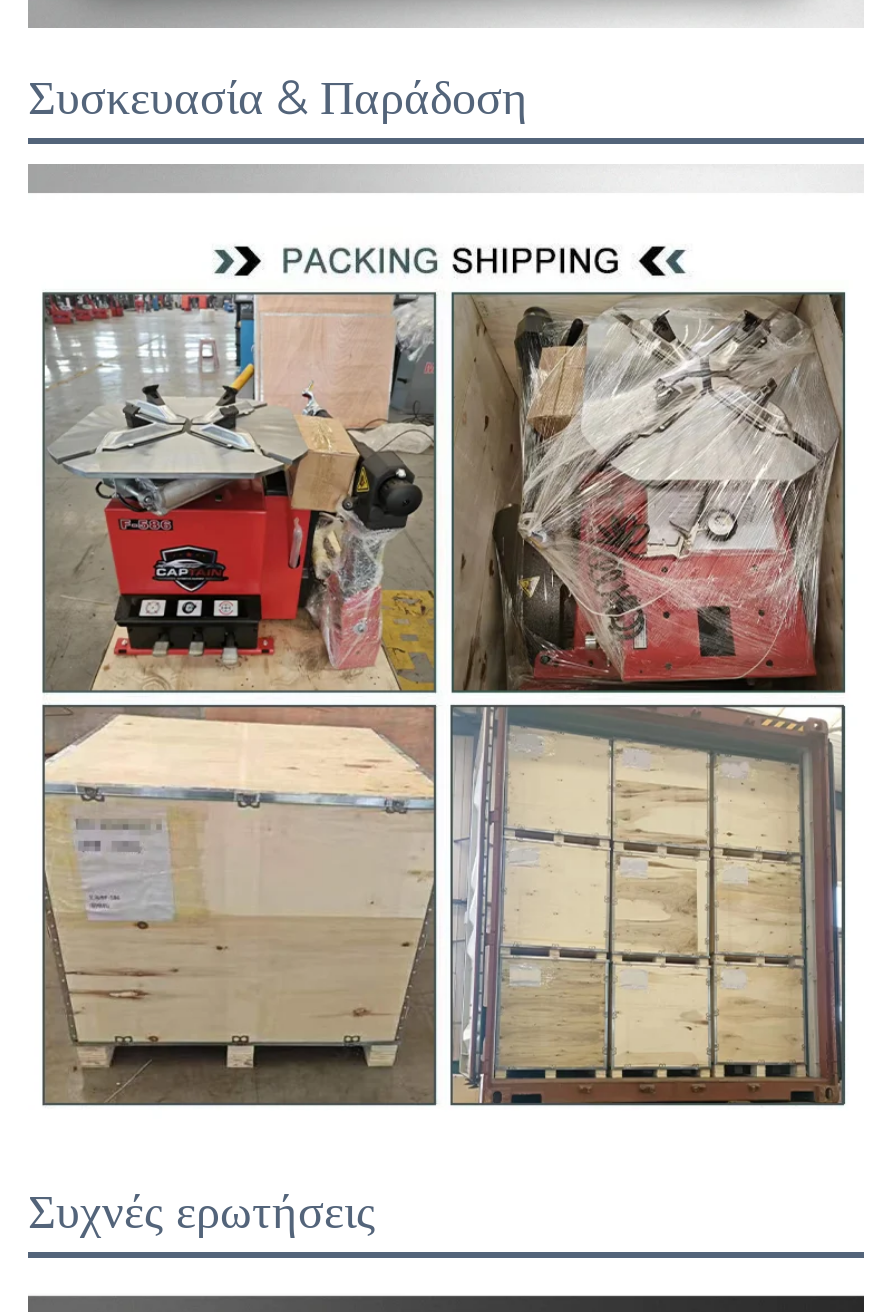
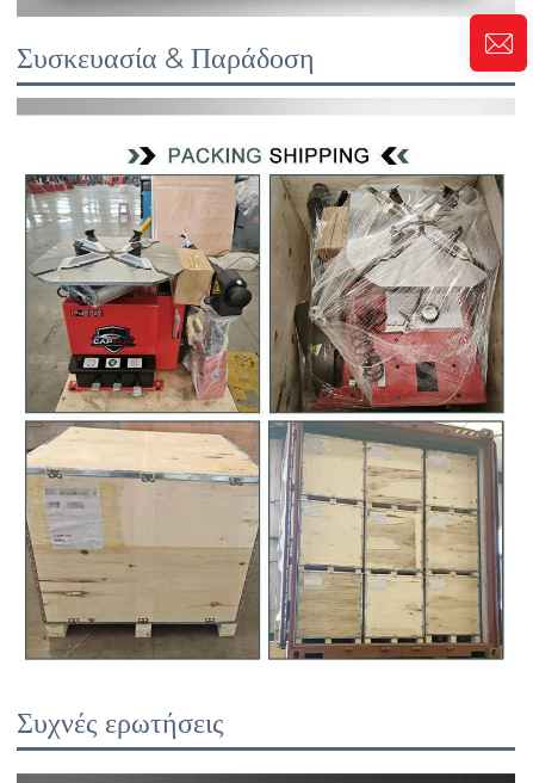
+ [image]
